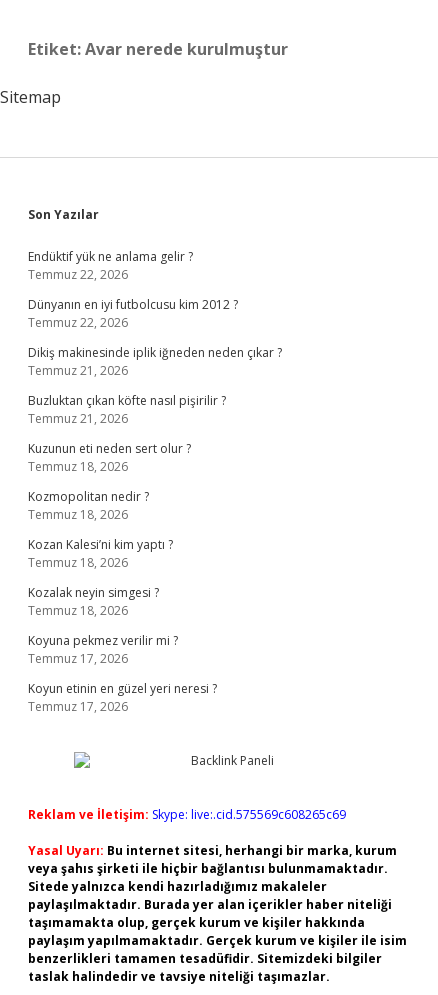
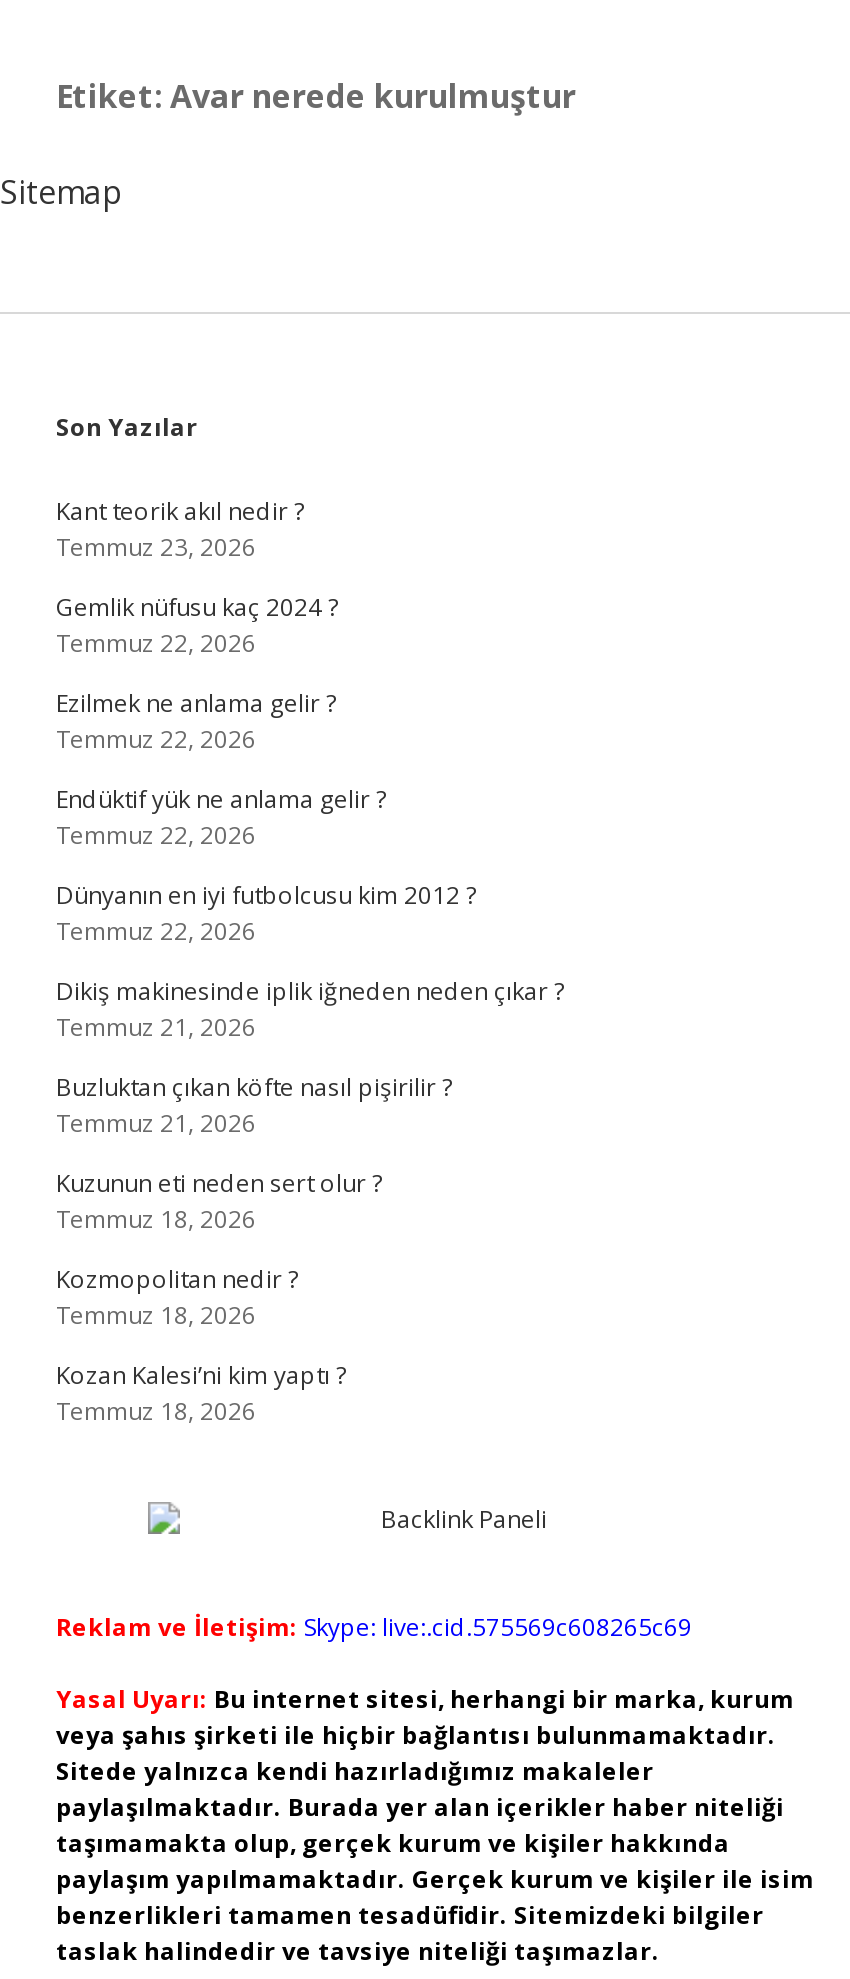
+ Kant teorik akıl nedir ?
+ Temmuz 23, 2026
+ Gemlik nüfusu kaç 2024 ?
+ Temmuz 22, 2026
+ Ezilmek ne anlama gelir ?
+ Temmuz 22, 2026

moved down: Endüktif yük ne anlama gelir ? | Temmuz 22, 2026 | Dünyanın en iyi futbolcusu kim 2012 ? | ... | Kozan Kalesi’ni kim yaptı ? | Temmuz 18, 2026

- Kozalak neyin simgesi ?
- Temmuz 18, 2026
- Koyuna pekmez verilir mi ?
- Temmuz 17, 2026
- Koyun etinin en güzel yeri neresi ?
- Temmuz 17, 2026
